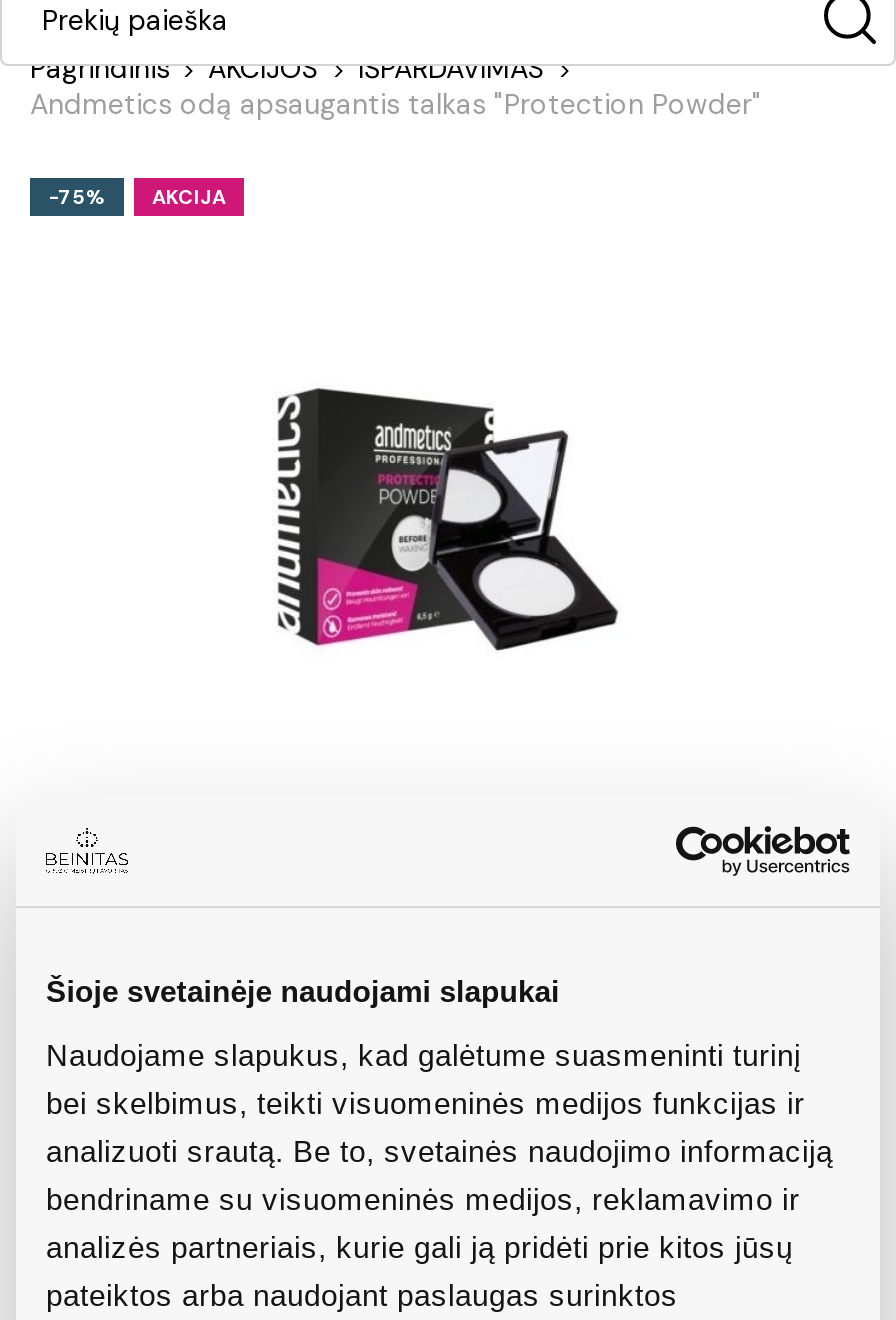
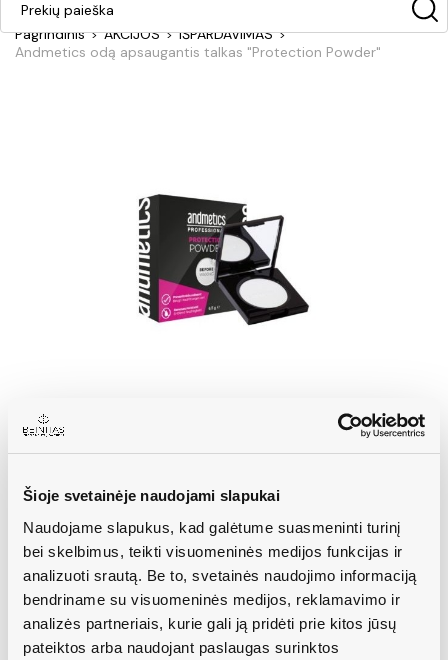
- -75%
- AKCIJA
